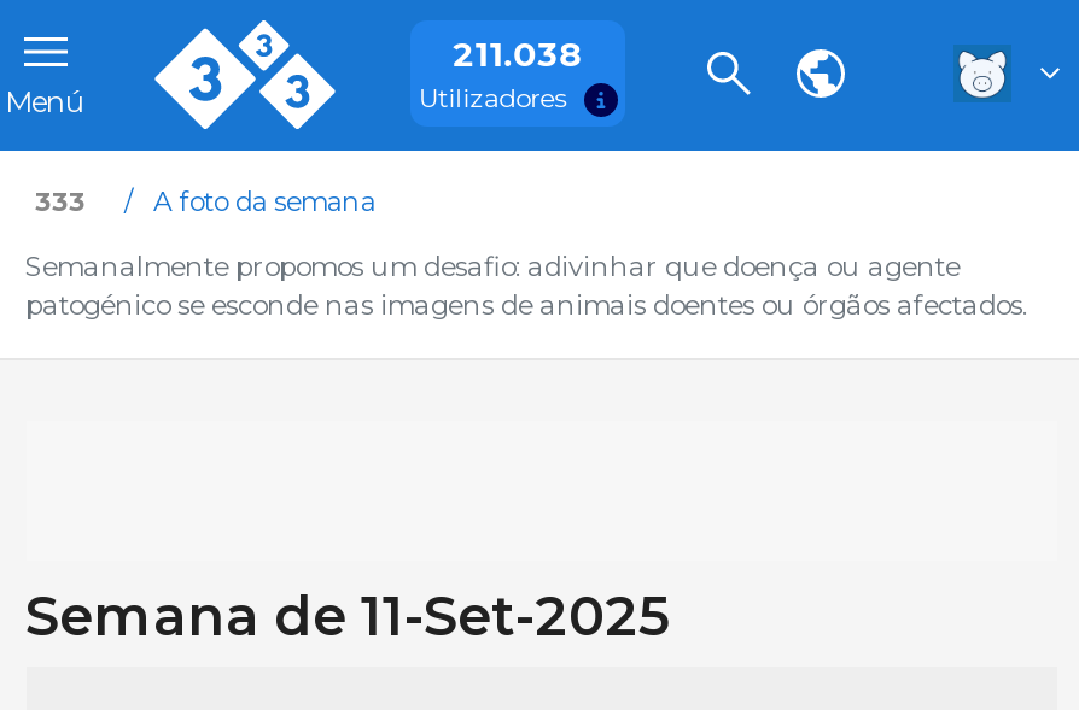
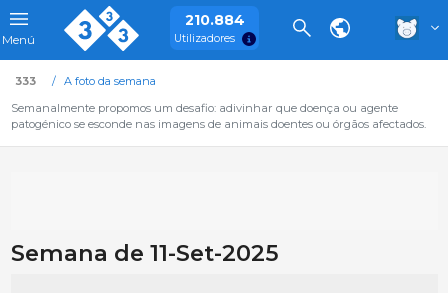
- 211.038
+ 210.884
